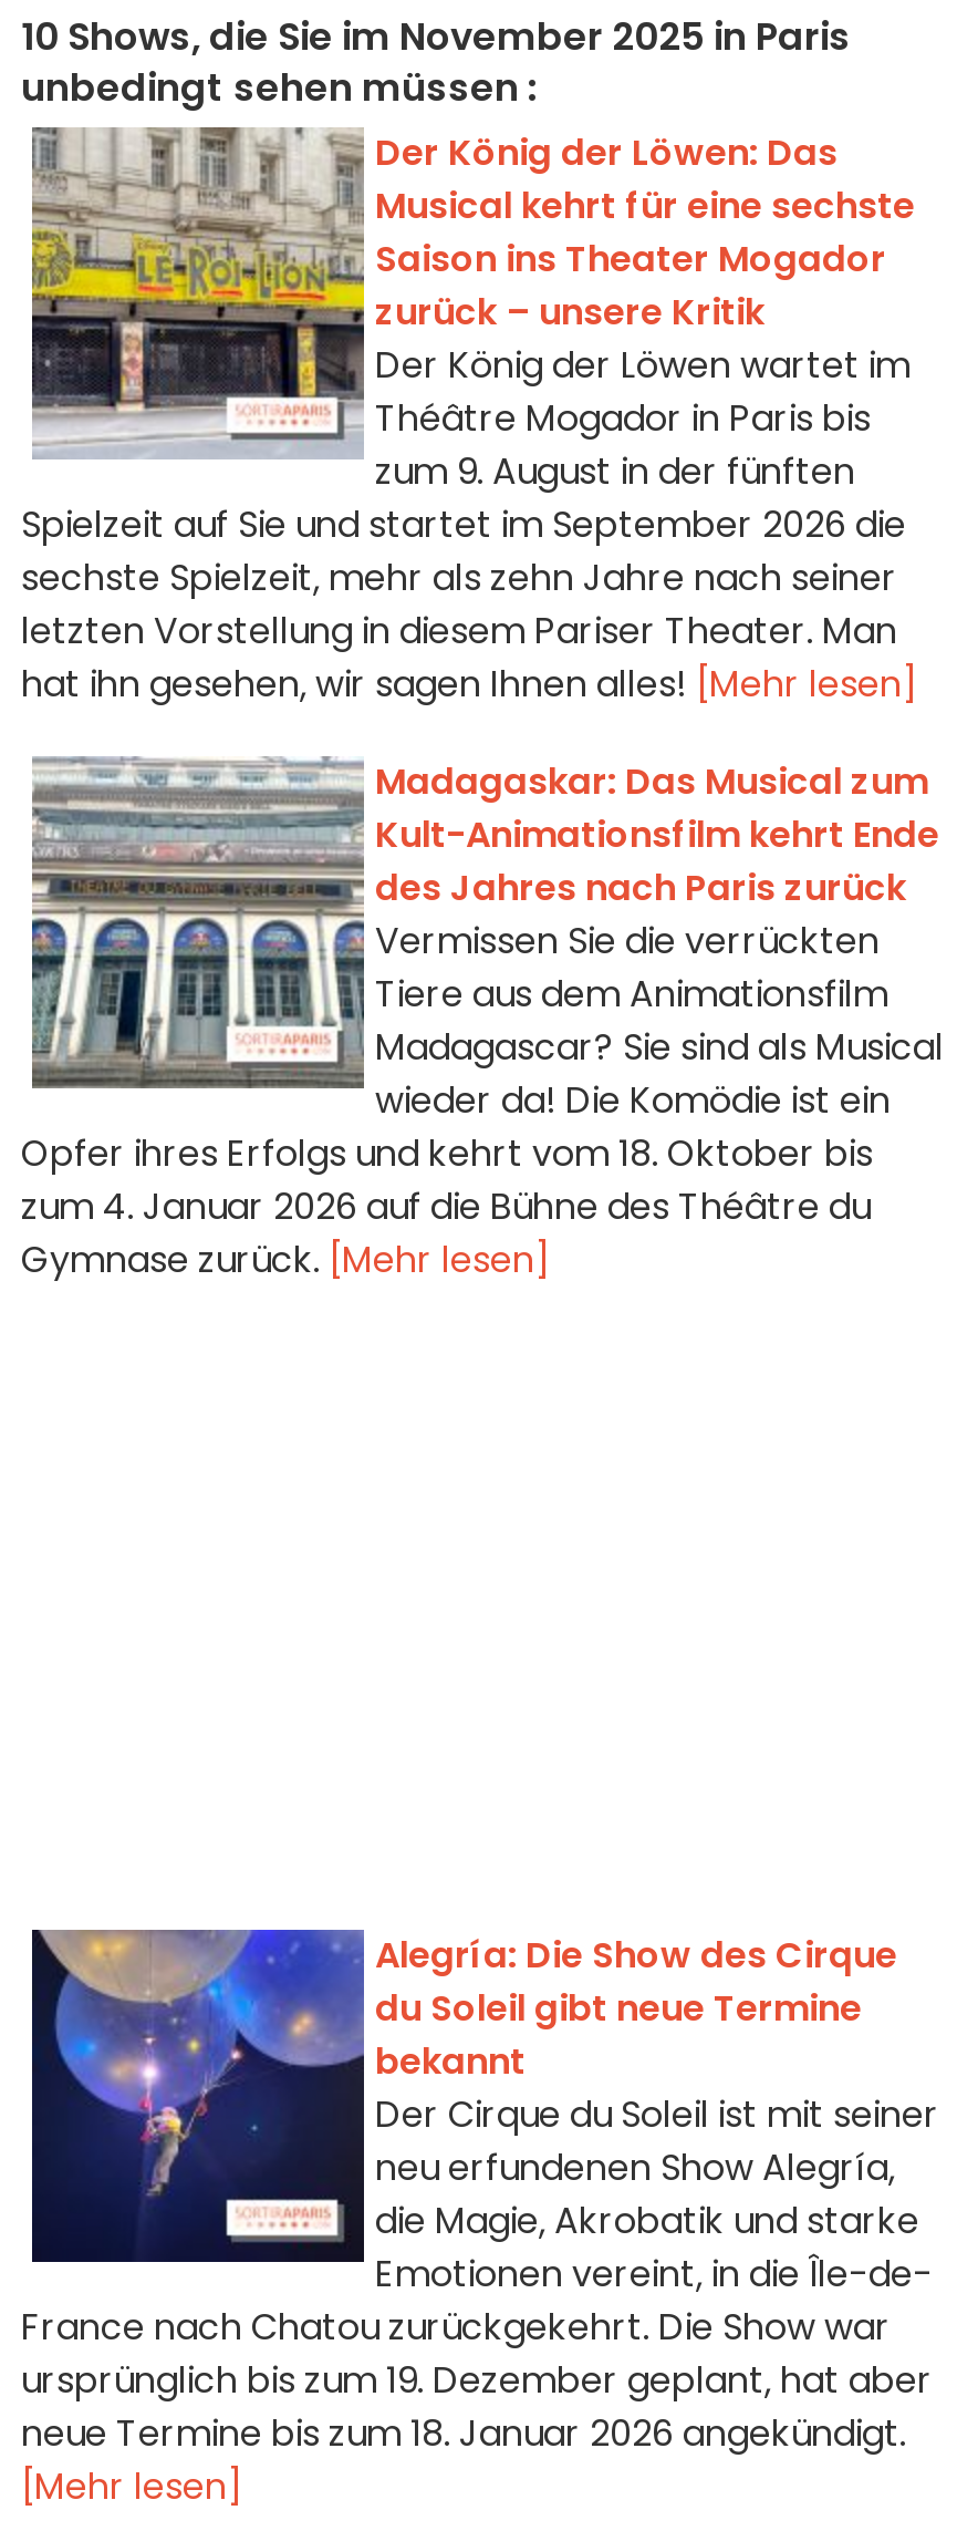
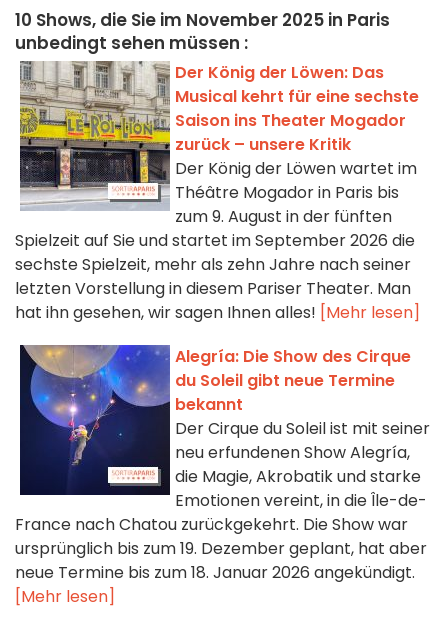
- [image]
- Madagaskar: Das Musical zum
- Kult-Animationsfilm kehrt Ende
- des Jahres nach Paris zurück
- Vermissen Sie die verrückten
- Tiere aus dem Animationsfilm
- Madagascar? Sie sind als Musical
- wieder da! Die Komödie ist ein
- Opfer ihres Erfolgs und kehrt vom 18. Oktober bis
- zum 4. Januar 2026 auf die Bühne des Théâtre du
- Gymnase zurück. [Mehr lesen]
